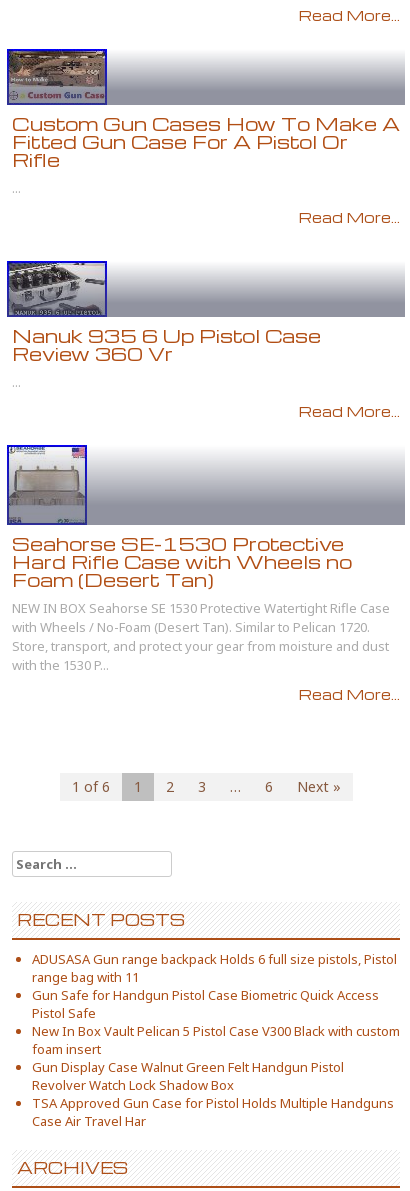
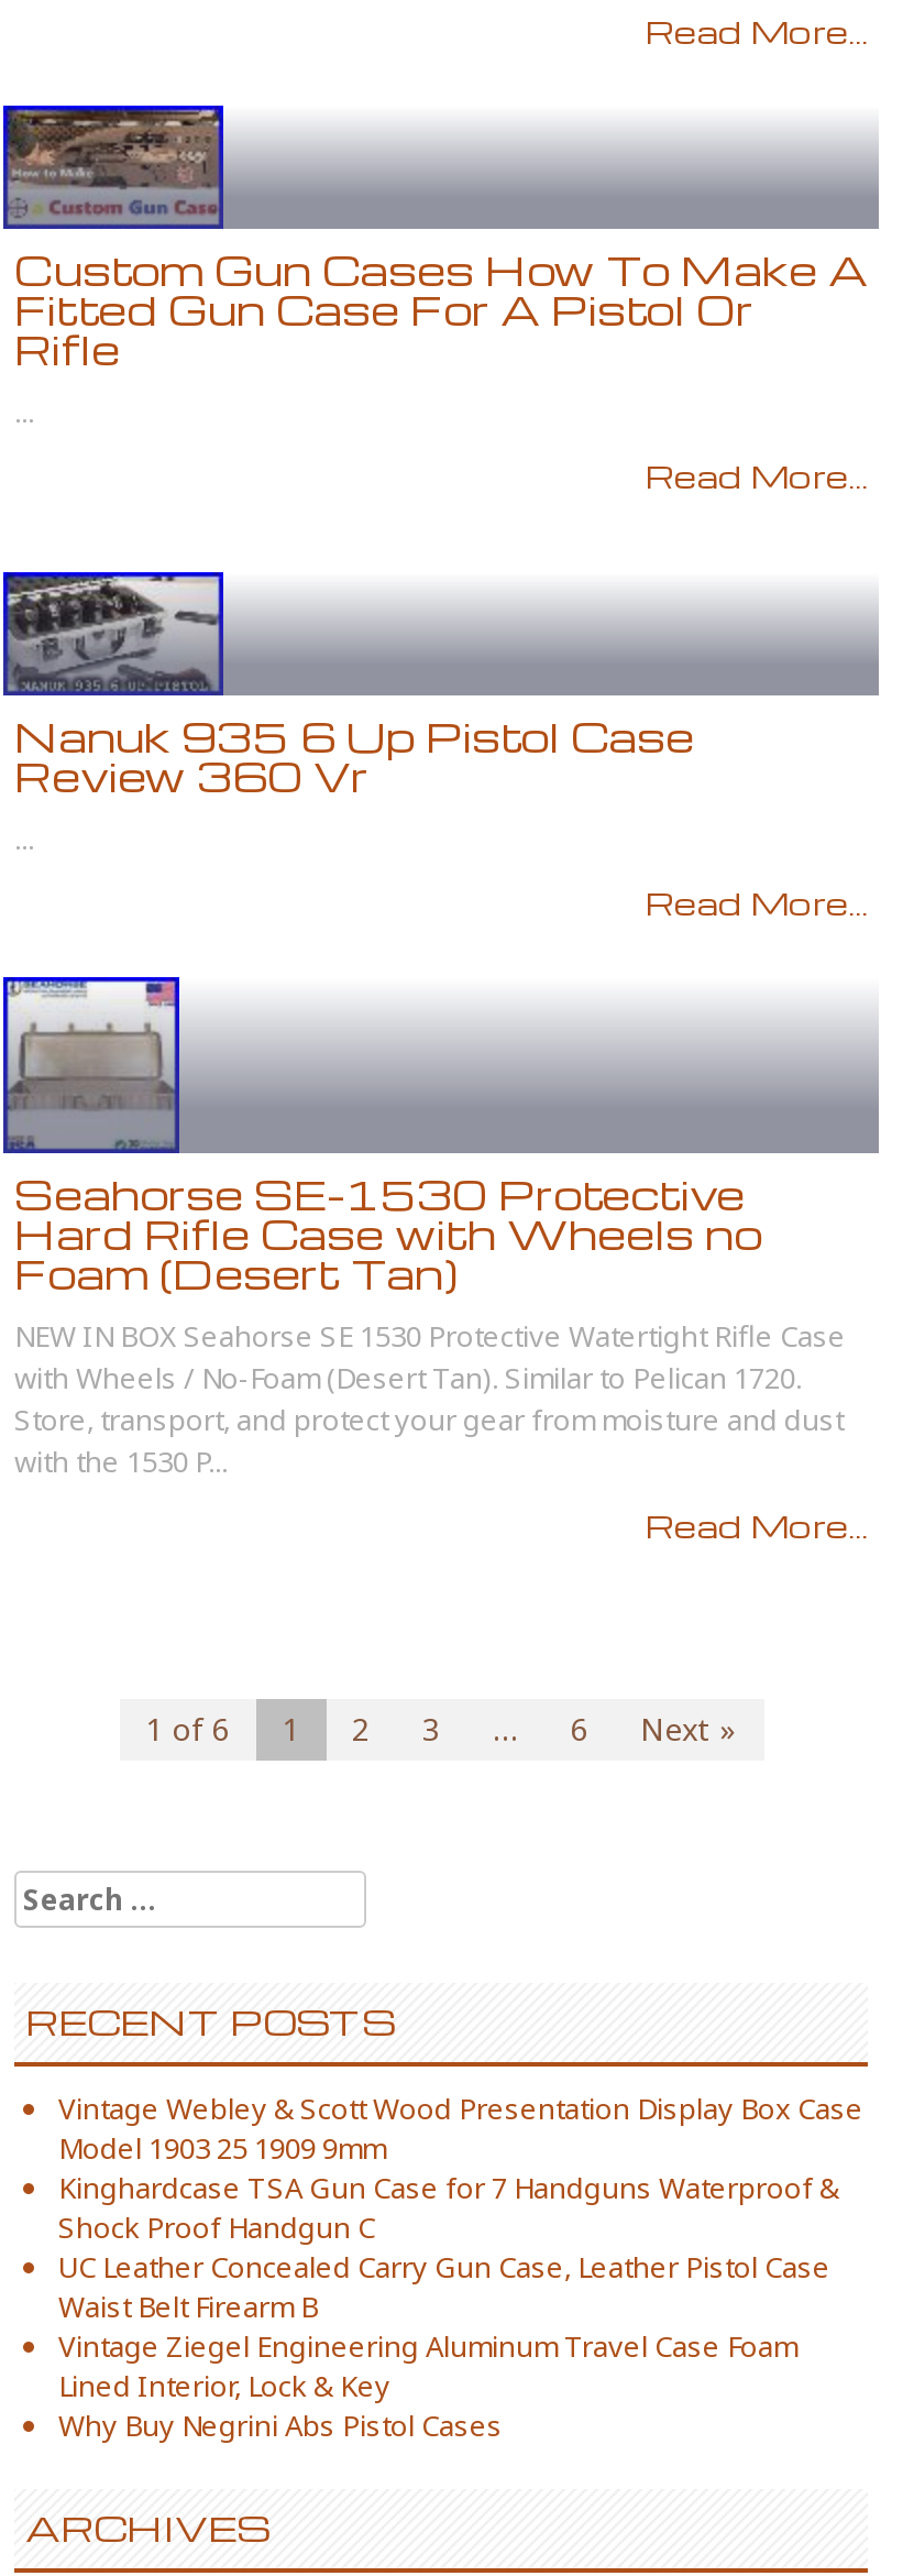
- ADUSASA Gun range backpack Holds 6 full size pistols, Pistol
- range bag with 11
- Gun Safe for Handgun Pistol Case Biometric Quick Access
- Pistol Safe
- New In Box Vault Pelican 5 Pistol Case V300 Black with custom
- foam insert
- Gun Display Case Walnut Green Felt Handgun Pistol
- Revolver Watch Lock Shadow Box
- TSA Approved Gun Case for Pistol Holds Multiple Handguns
- Case Air Travel Har
+ Vintage Webley & Scott Wood Presentation Display Box Case
+ Model 1903 25 1909 9mm
+ Kinghardcase TSA Gun Case for 7 Handguns Waterproof &
+ Shock Proof Handgun C
+ UC Leather Concealed Carry Gun Case, Leather Pistol Case
+ Waist Belt Firearm B
+ Vintage Ziegel Engineering Aluminum Travel Case Foam
+ Lined Interior, Lock & Key
+ Why Buy Negrini Abs Pistol Cases
